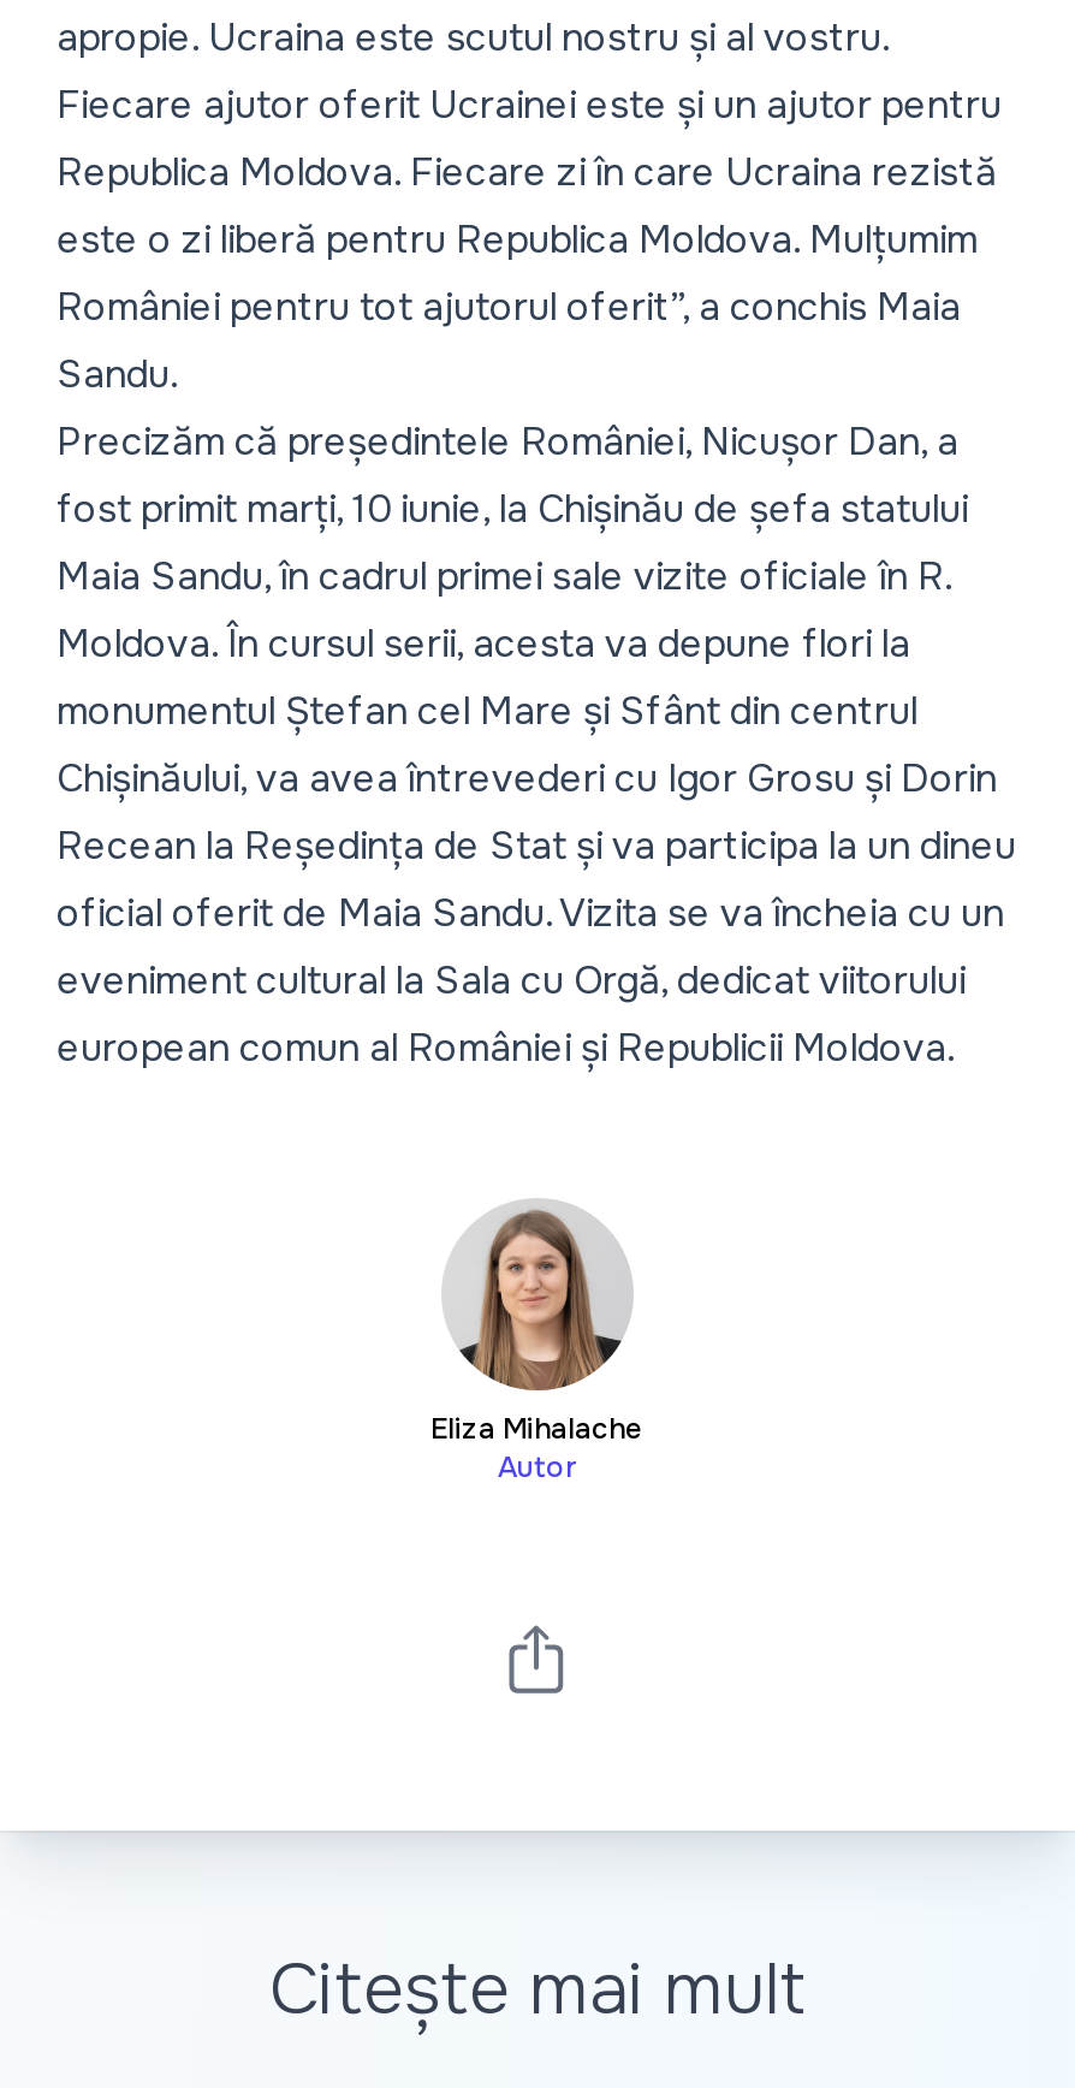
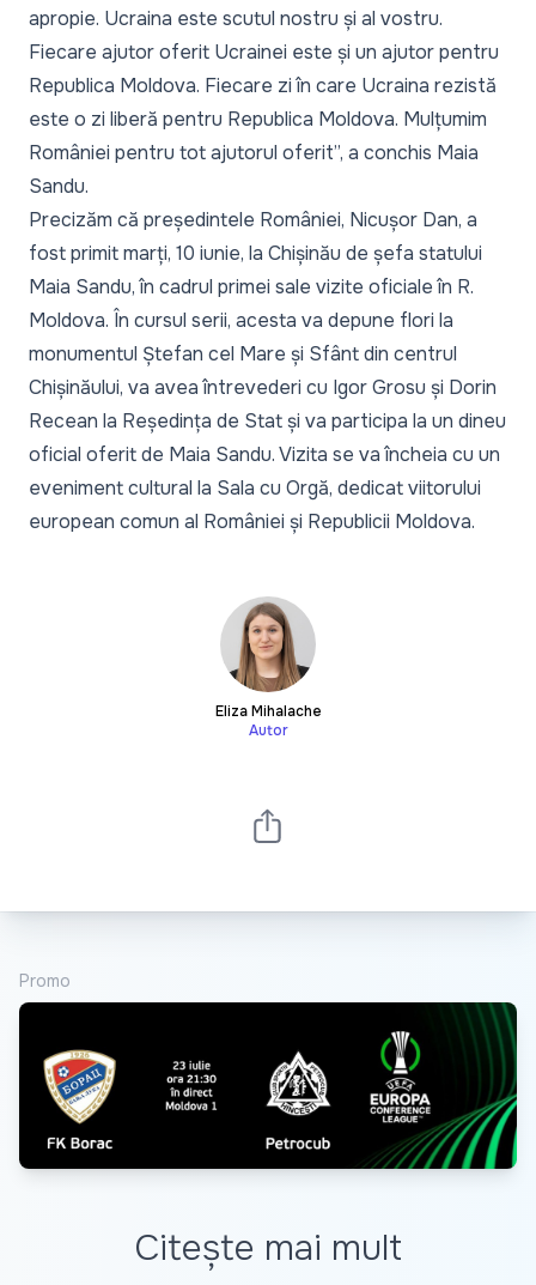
+ [image]

+ Promo
